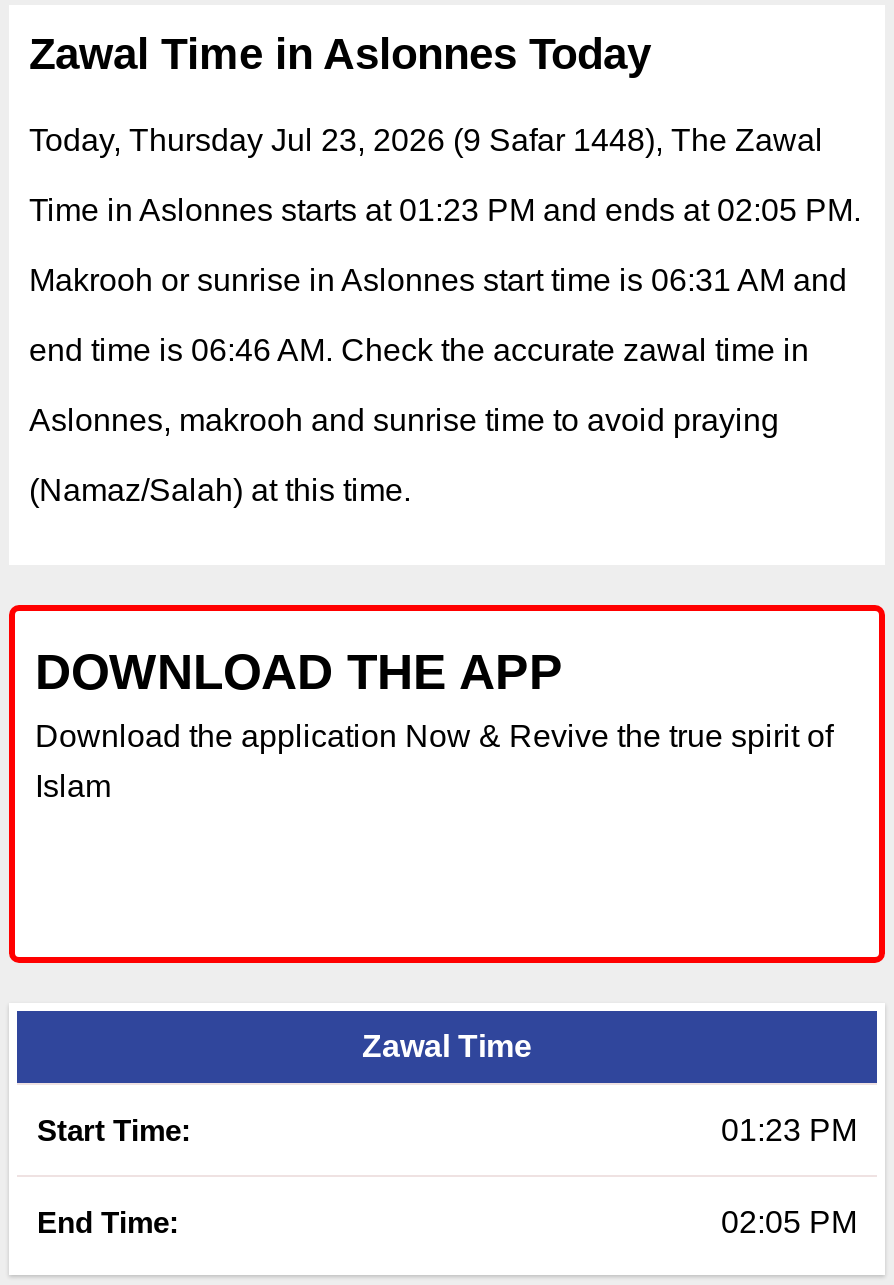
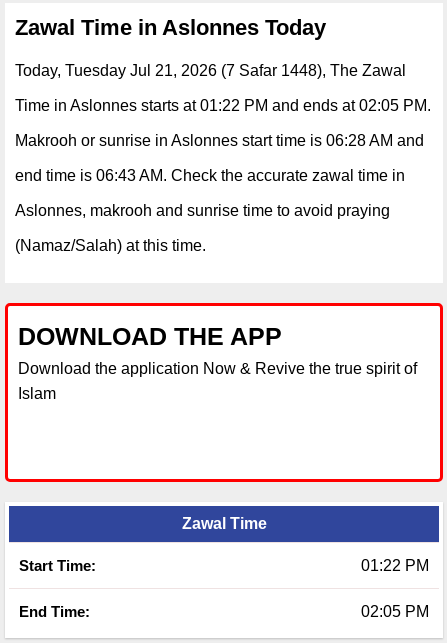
- Today, Thursday Jul 23, 2026 (9 Safar 1448), The Zawal
+ Today, Tuesday Jul 21, 2026 (7 Safar 1448), The Zawal

- Time in Aslonnes starts at 01:23 PM and ends at 02:05 PM.
+ Time in Aslonnes starts at 01:22 PM and ends at 02:05 PM.

- Makrooh or sunrise in Aslonnes start time is 06:31 AM and
+ Makrooh or sunrise in Aslonnes start time is 06:28 AM and

- end time is 06:46 AM. Check the accurate zawal time in
+ end time is 06:43 AM. Check the accurate zawal time in

- 01:23 PM
+ 01:22 PM
